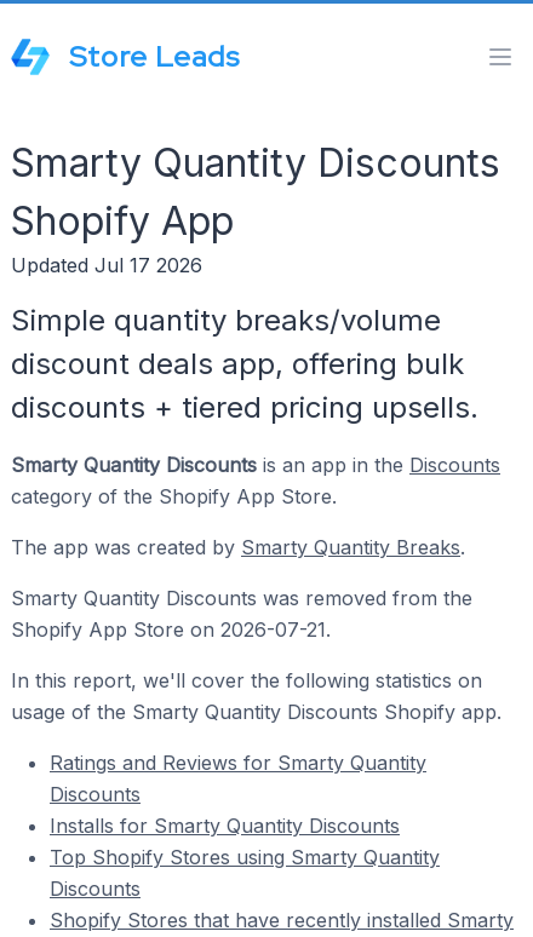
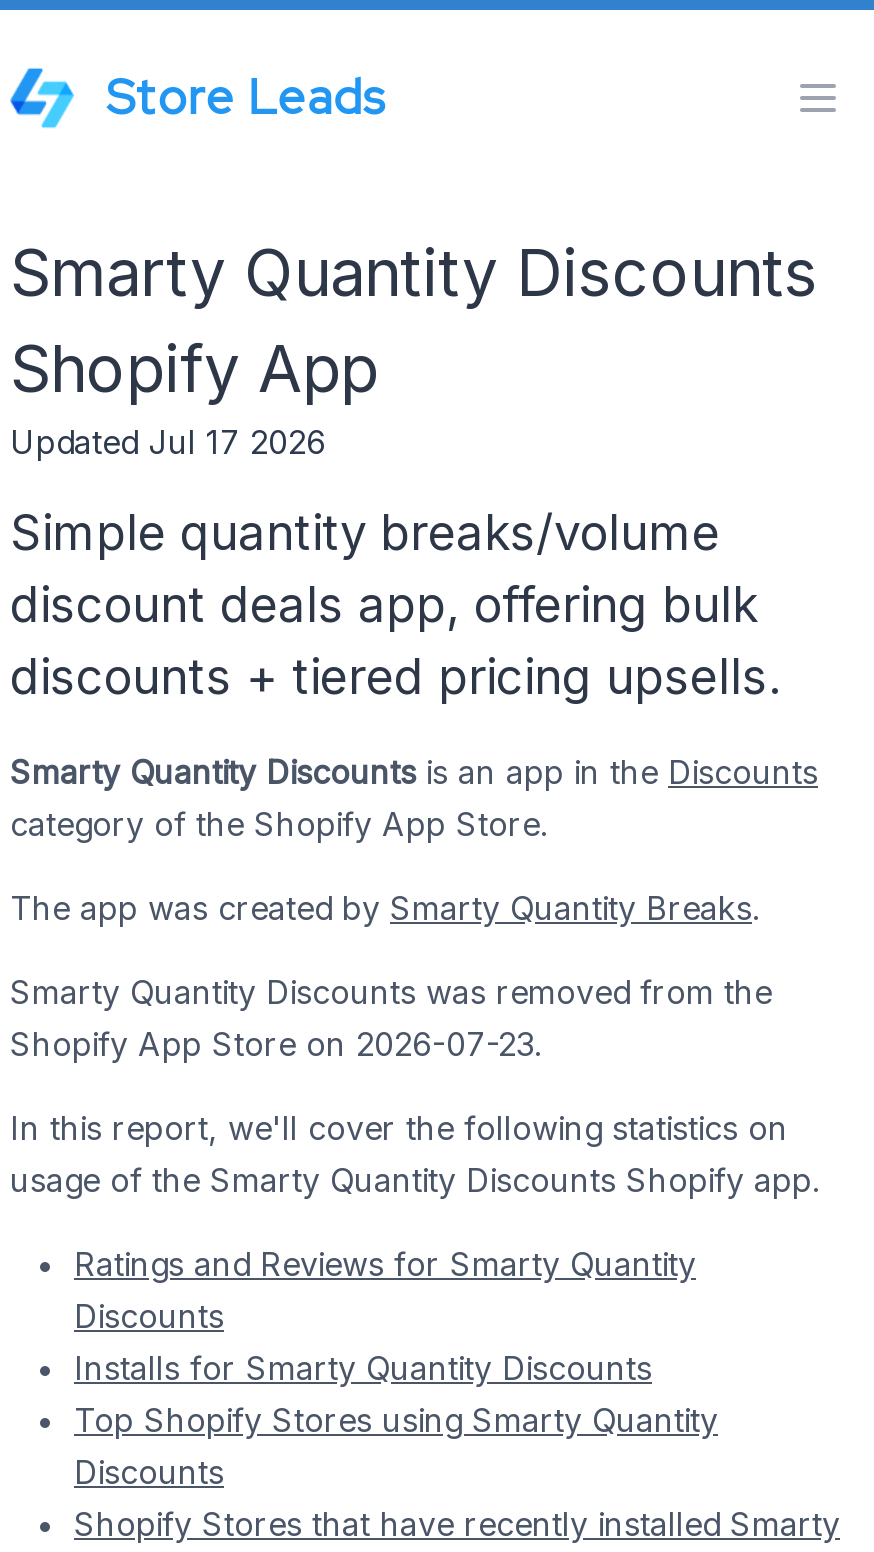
- Shopify App Store on 2026-07-21.
+ Shopify App Store on 2026-07-23.
